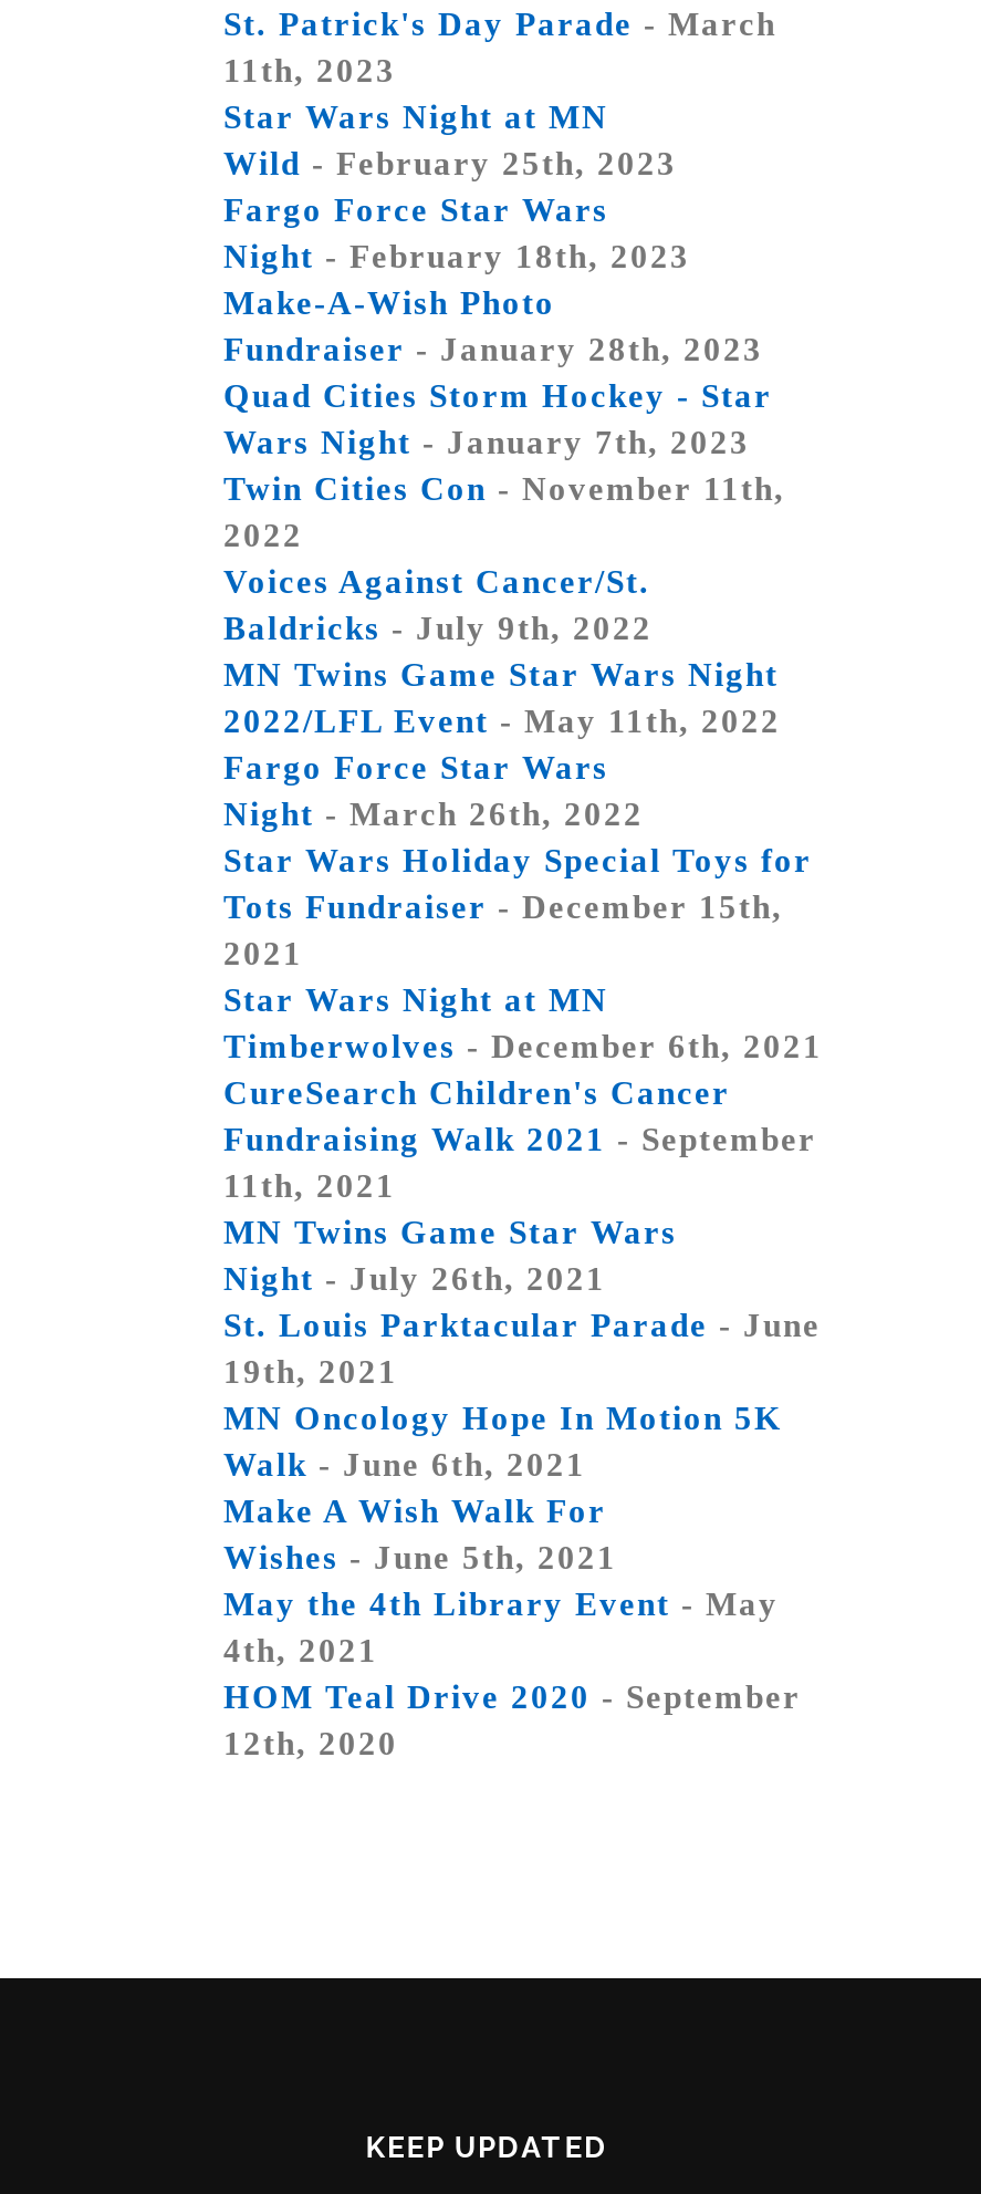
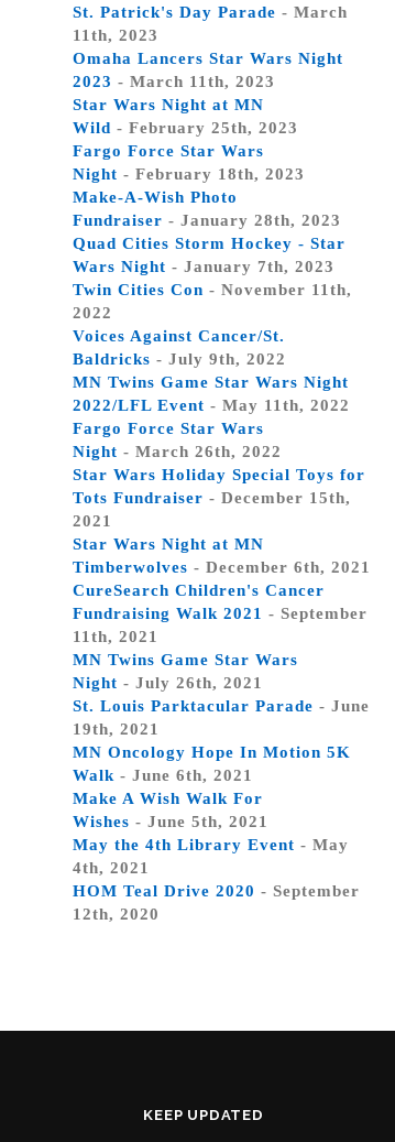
+ Omaha Lancers Star Wars Night
+ 2023 - March 11th, 2023
